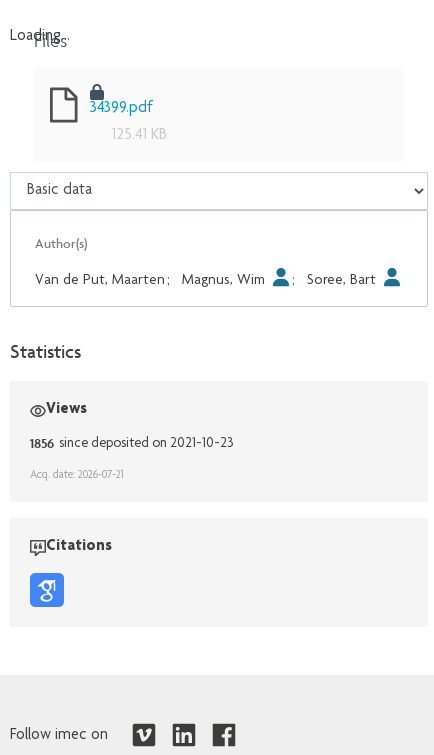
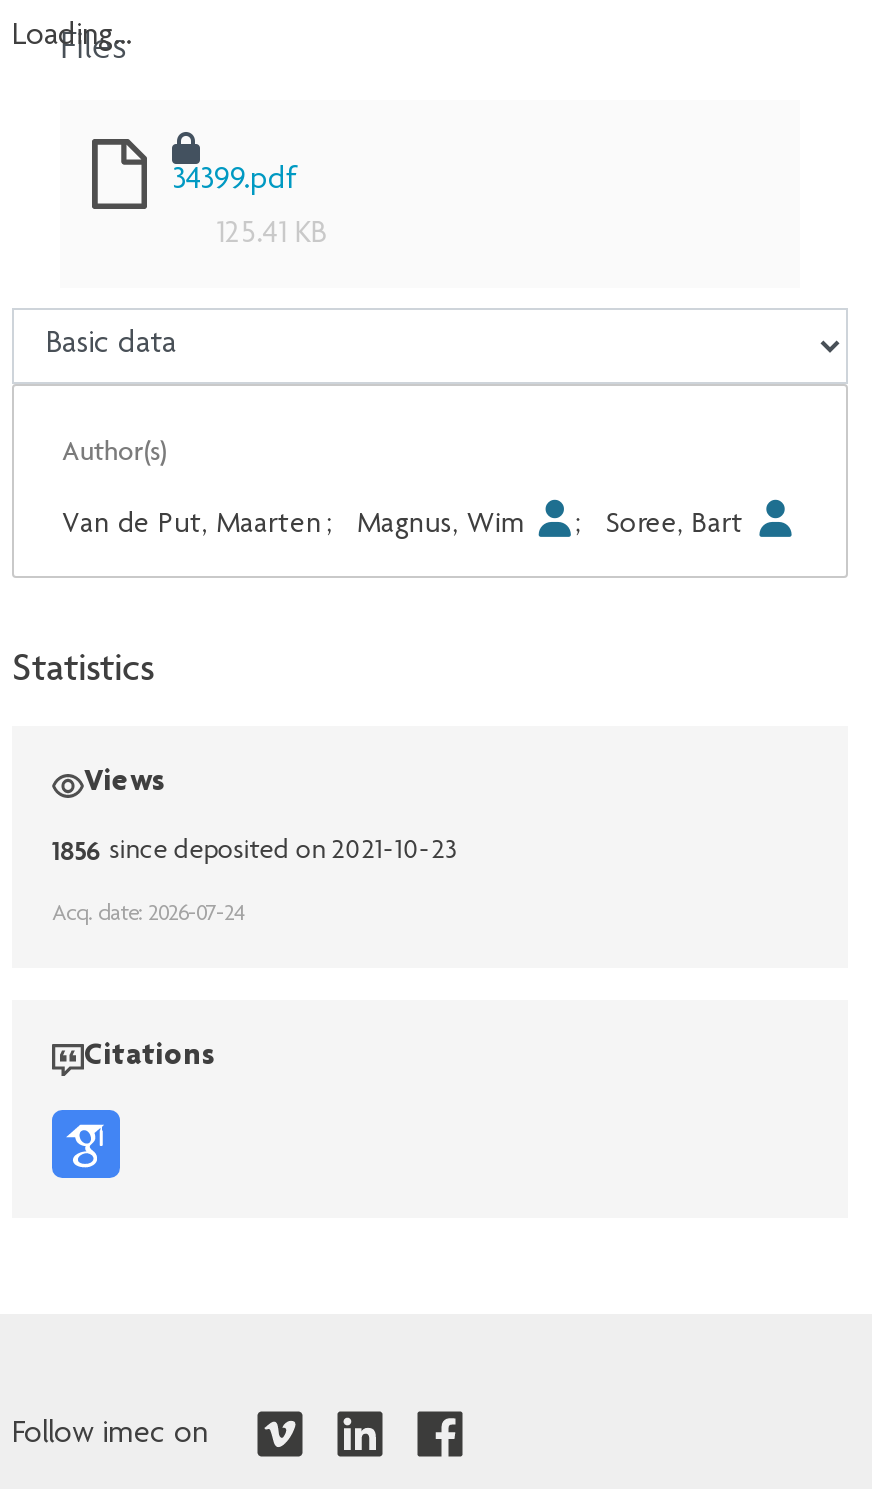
- Acq. date: 2026-07-21
+ Acq. date: 2026-07-24
